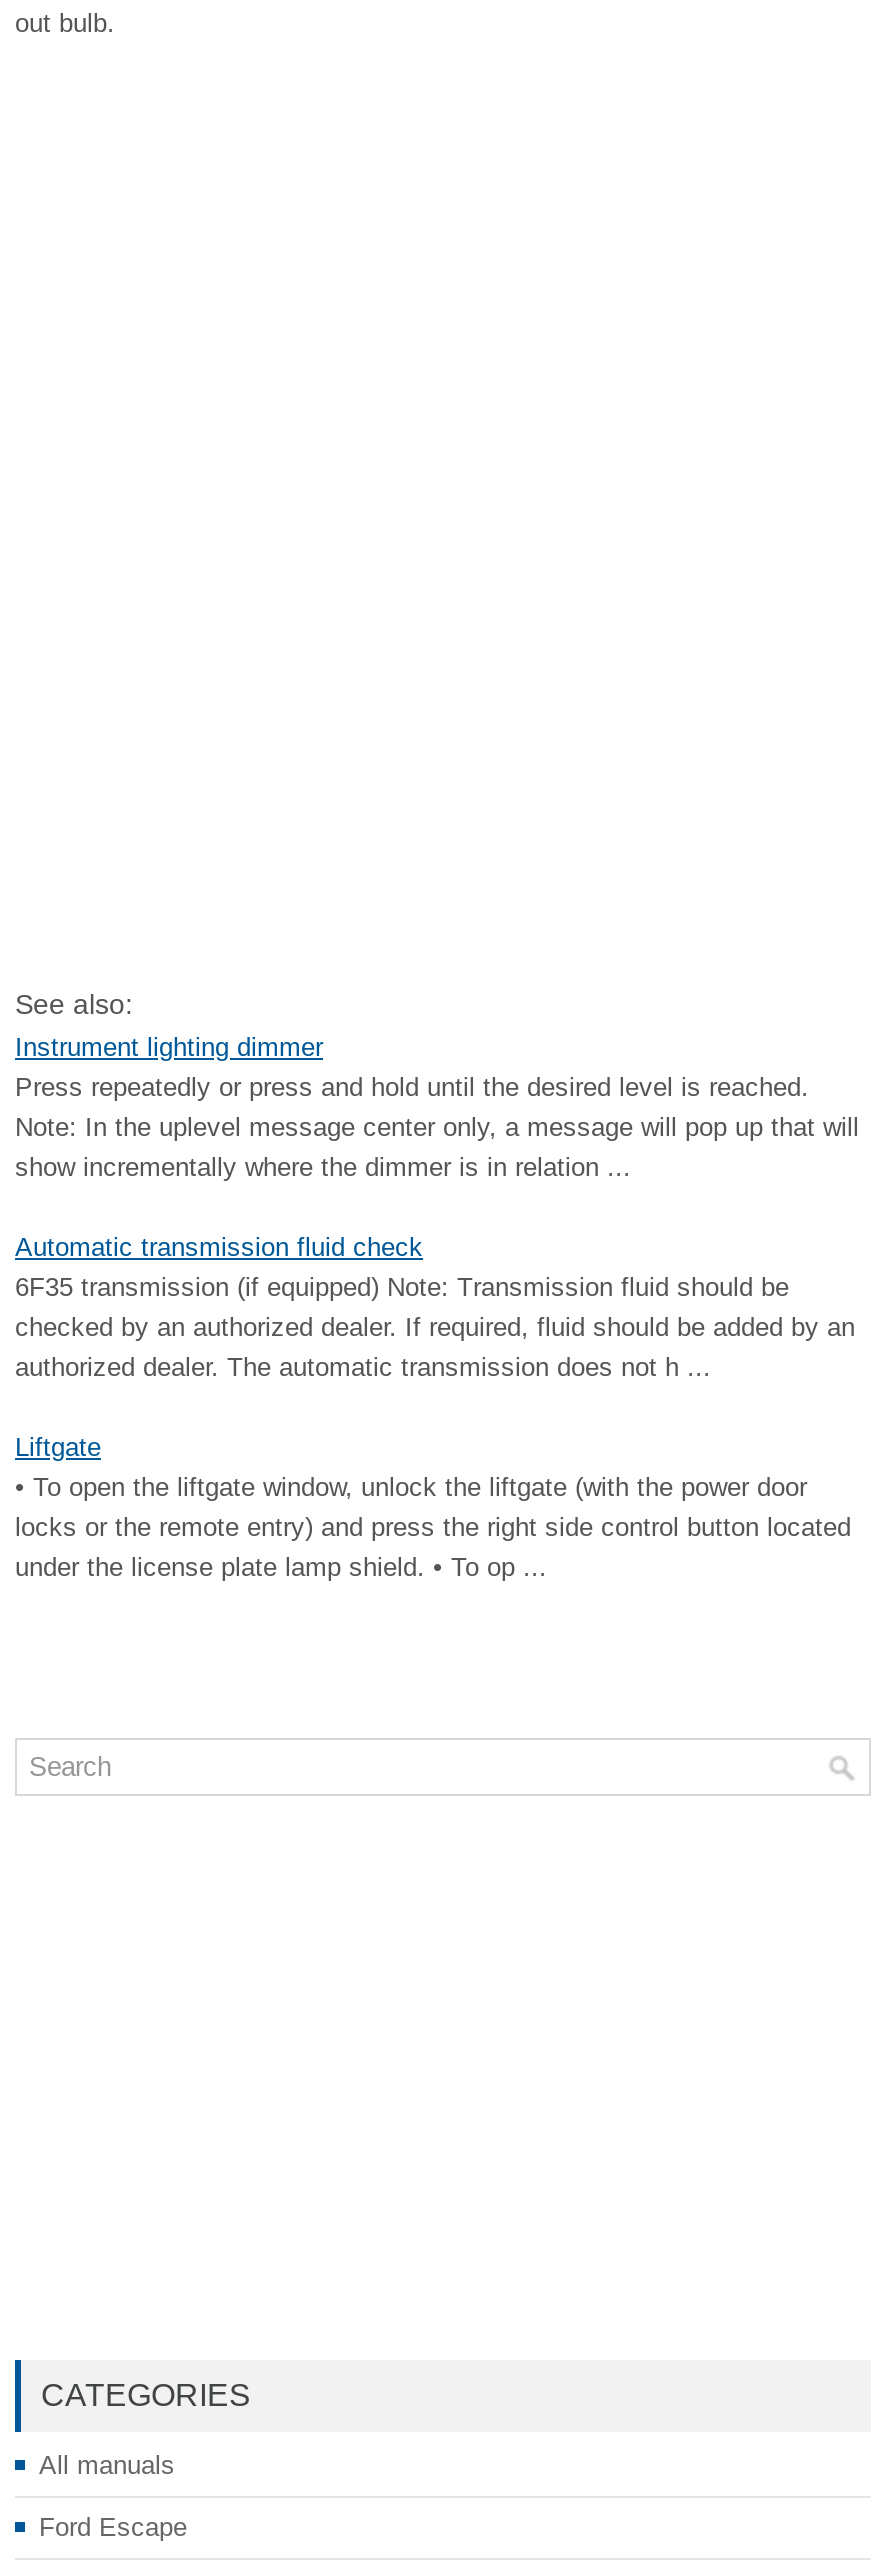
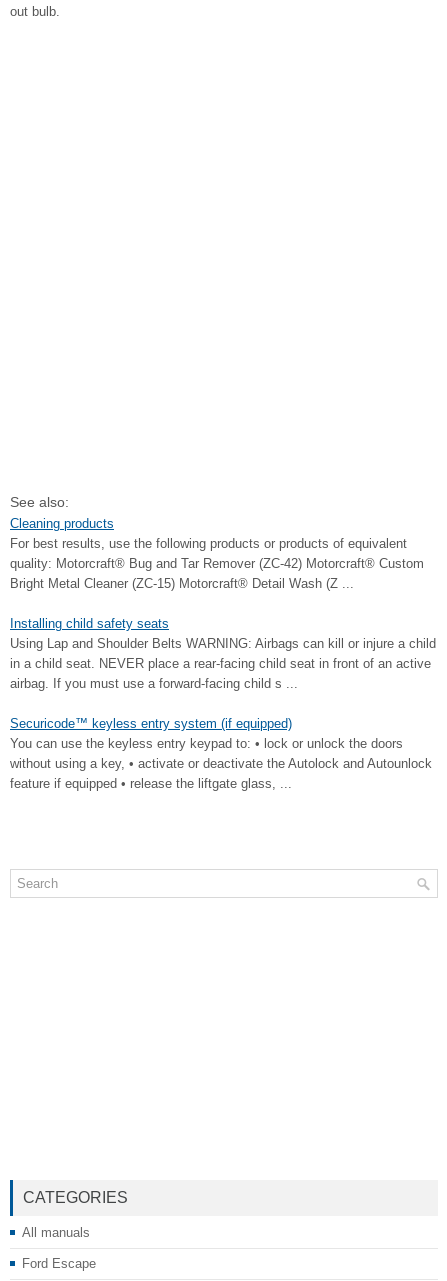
- Instrument lighting dimmer
- Press repeatedly or press and hold until the desired level is reached.
- Note: In the uplevel message center only, a message will pop up that will
- show incrementally where the dimmer is in relation ...
+ Cleaning products
+ For best results, use the following products or products of equivalent
+ quality: Motorcraft® Bug and Tar Remover (ZC-42) Motorcraft® Custom
+ Bright Metal Cleaner (ZC-15) Motorcraft® Detail Wash (Z ...

- Automatic transmission fluid check
- 6F35 transmission (if equipped) Note: Transmission fluid should be
- checked by an authorized dealer. If required, fluid should be added by an
- authorized dealer. The automatic transmission does not h ...
+ Installing child safety seats
+ Using Lap and Shoulder Belts WARNING: Airbags can kill or injure a child
+ in a child seat. NEVER place a rear-facing child seat in front of an active
+ airbag. If you must use a forward-facing child s ...

- Liftgate
- • To open the liftgate window, unlock the liftgate (with the power door
- locks or the remote entry) and press the right side control button located
- under the license plate lamp shield. • To op ...
+ Securicode™ keyless entry system (if equipped)
+ You can use the keyless entry keypad to: • lock or unlock the doors
+ without using a key, • activate or deactivate the Autolock and Autounlock
+ feature if equipped • release the liftgate glass, ...
